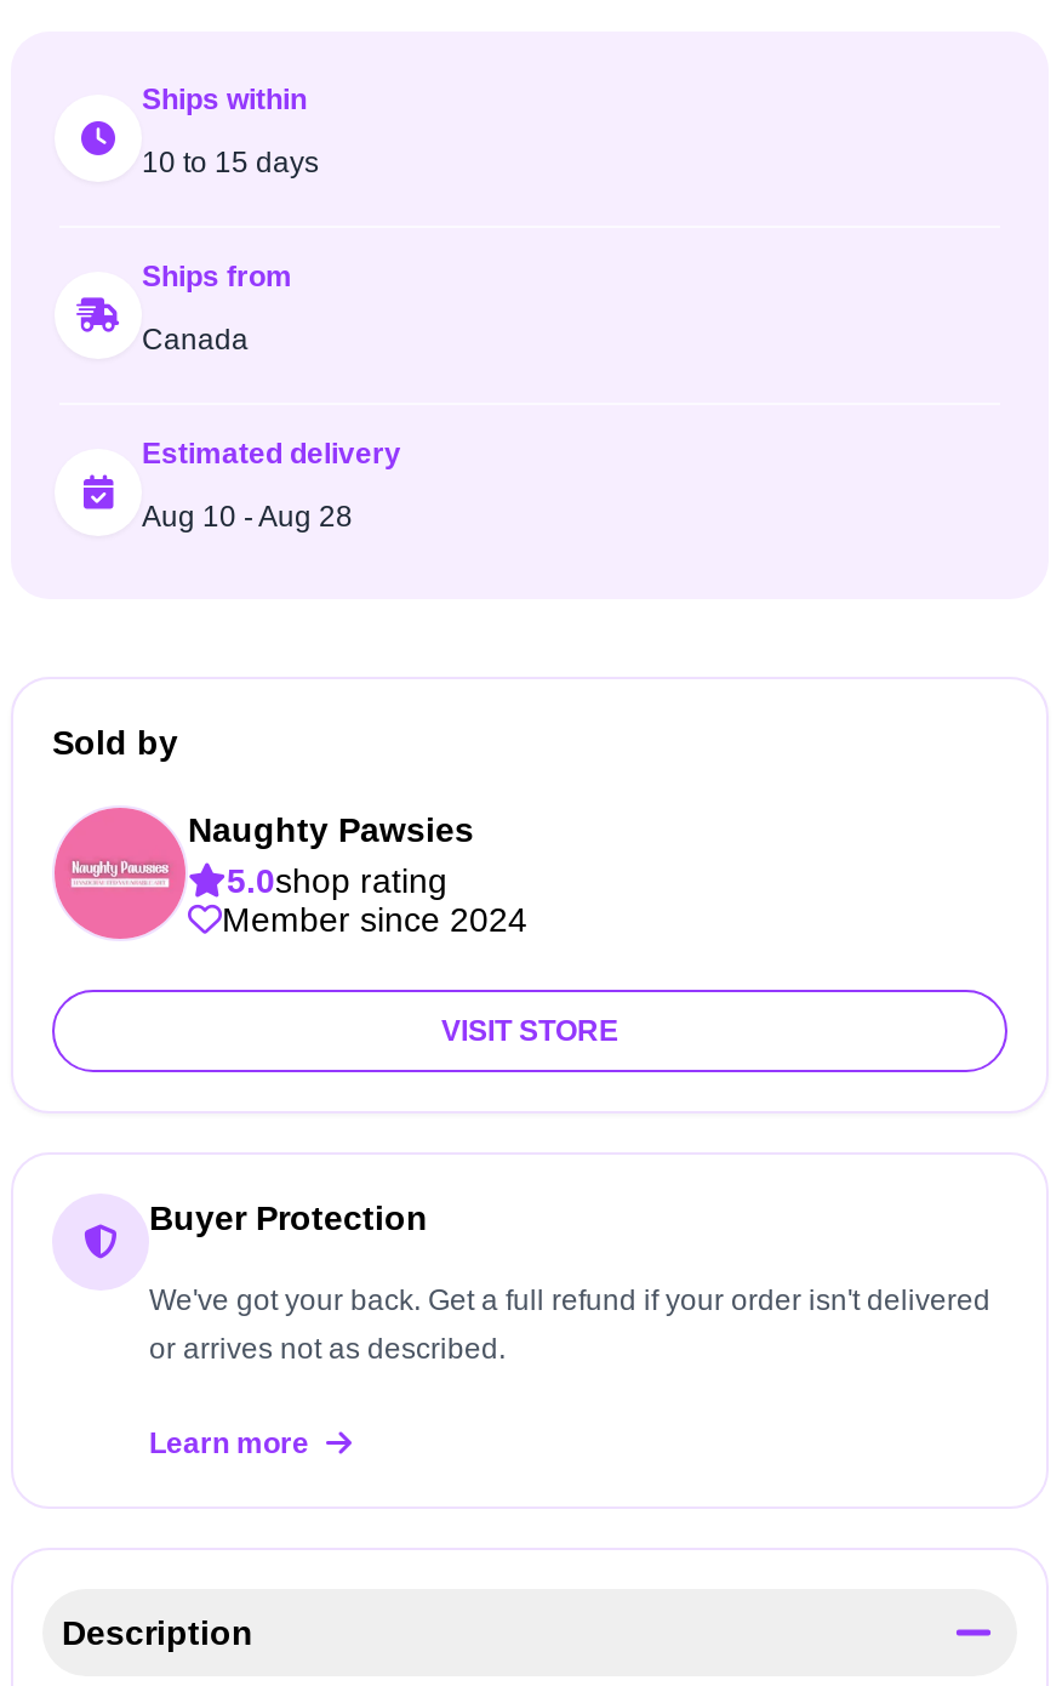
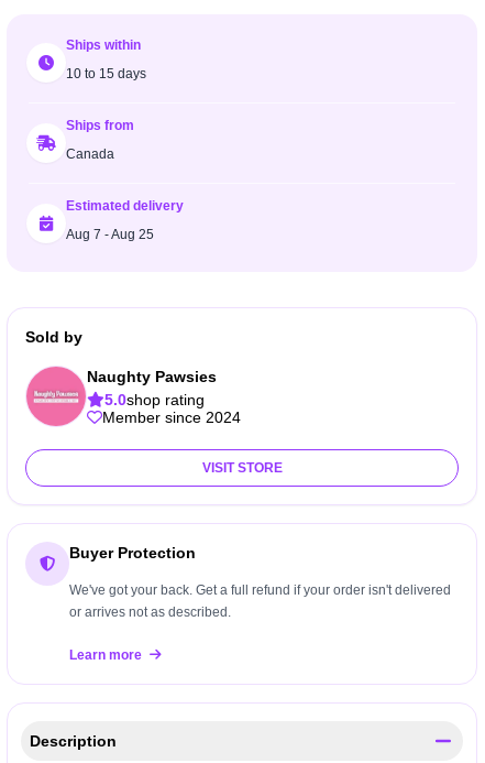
- Aug 10 - Aug 28
+ Aug 7 - Aug 25
